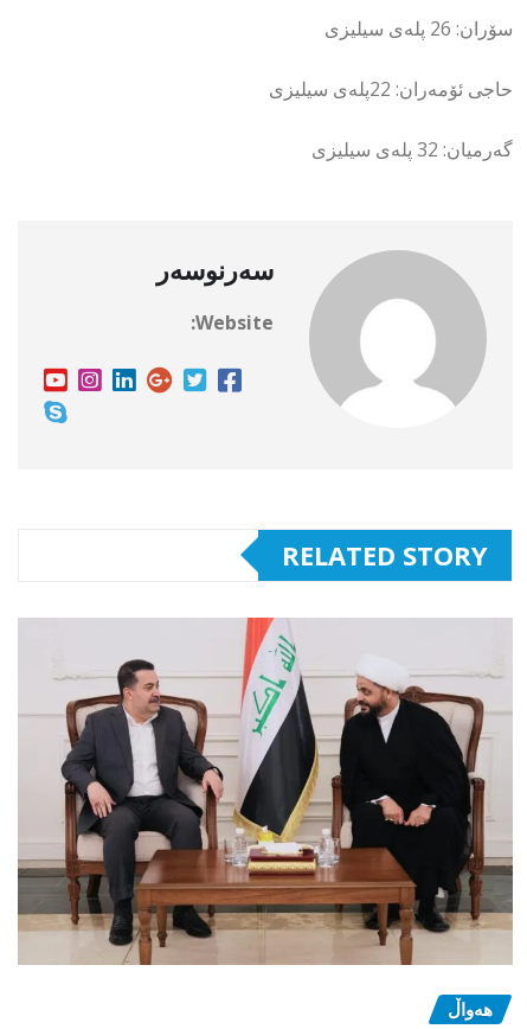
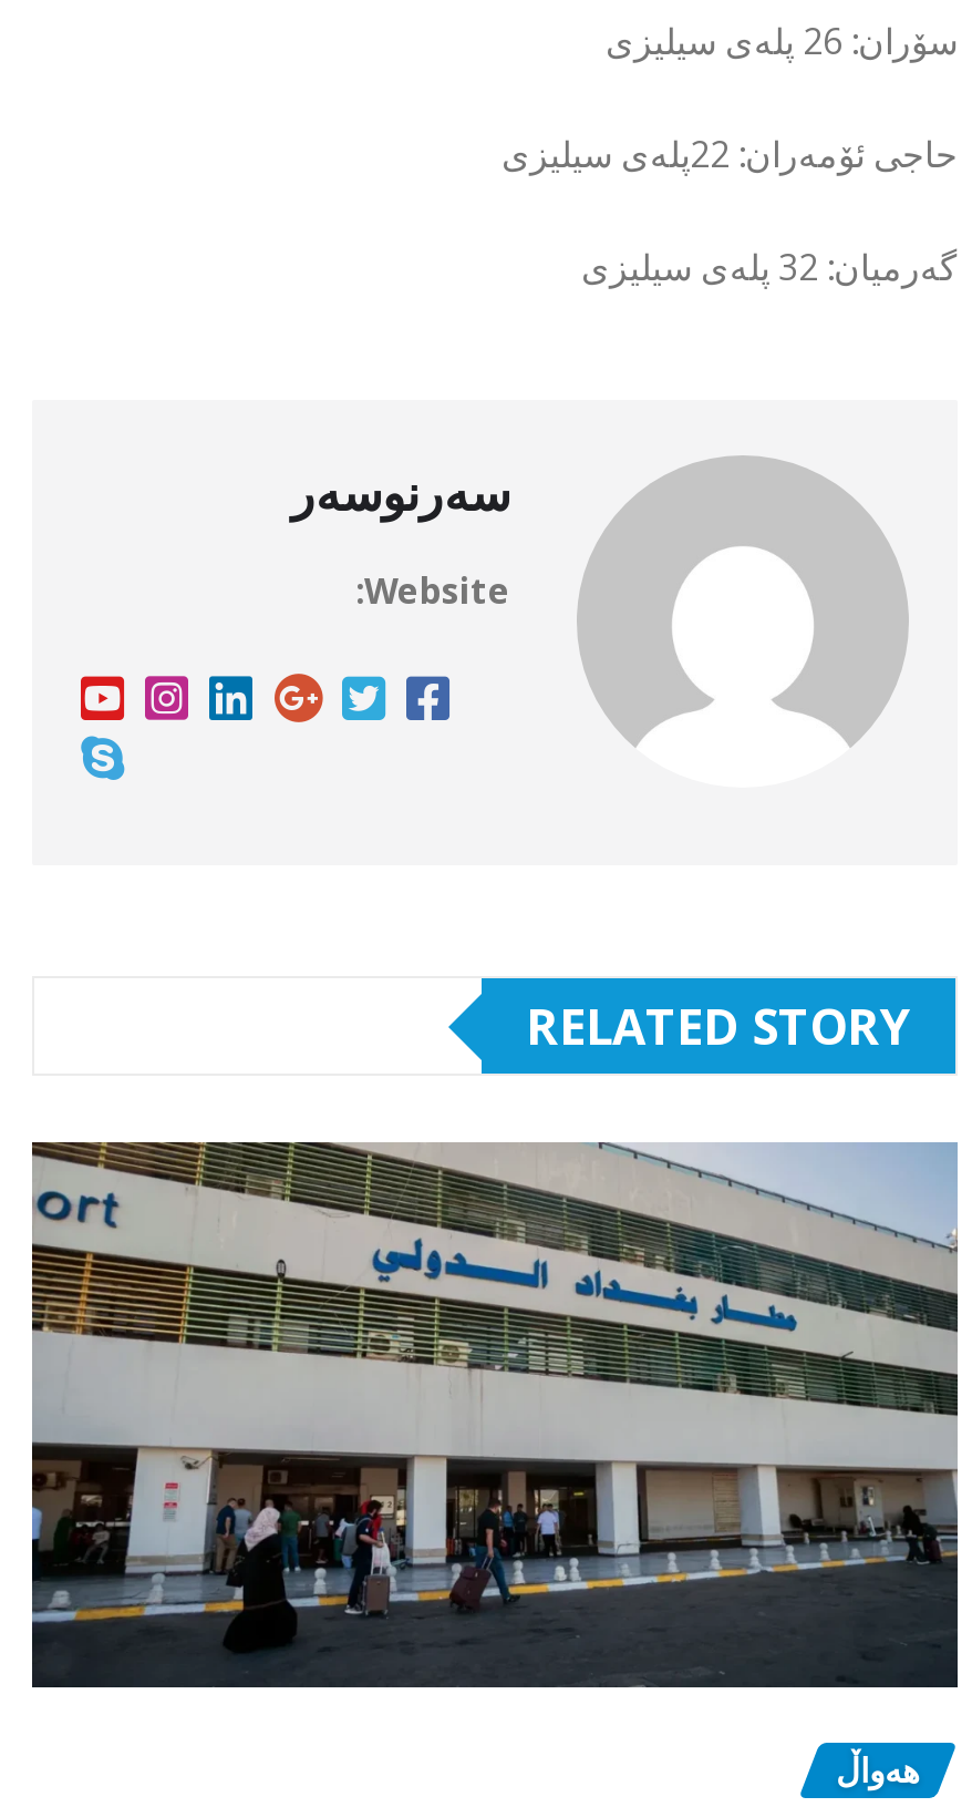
- [image]
+ [image]
